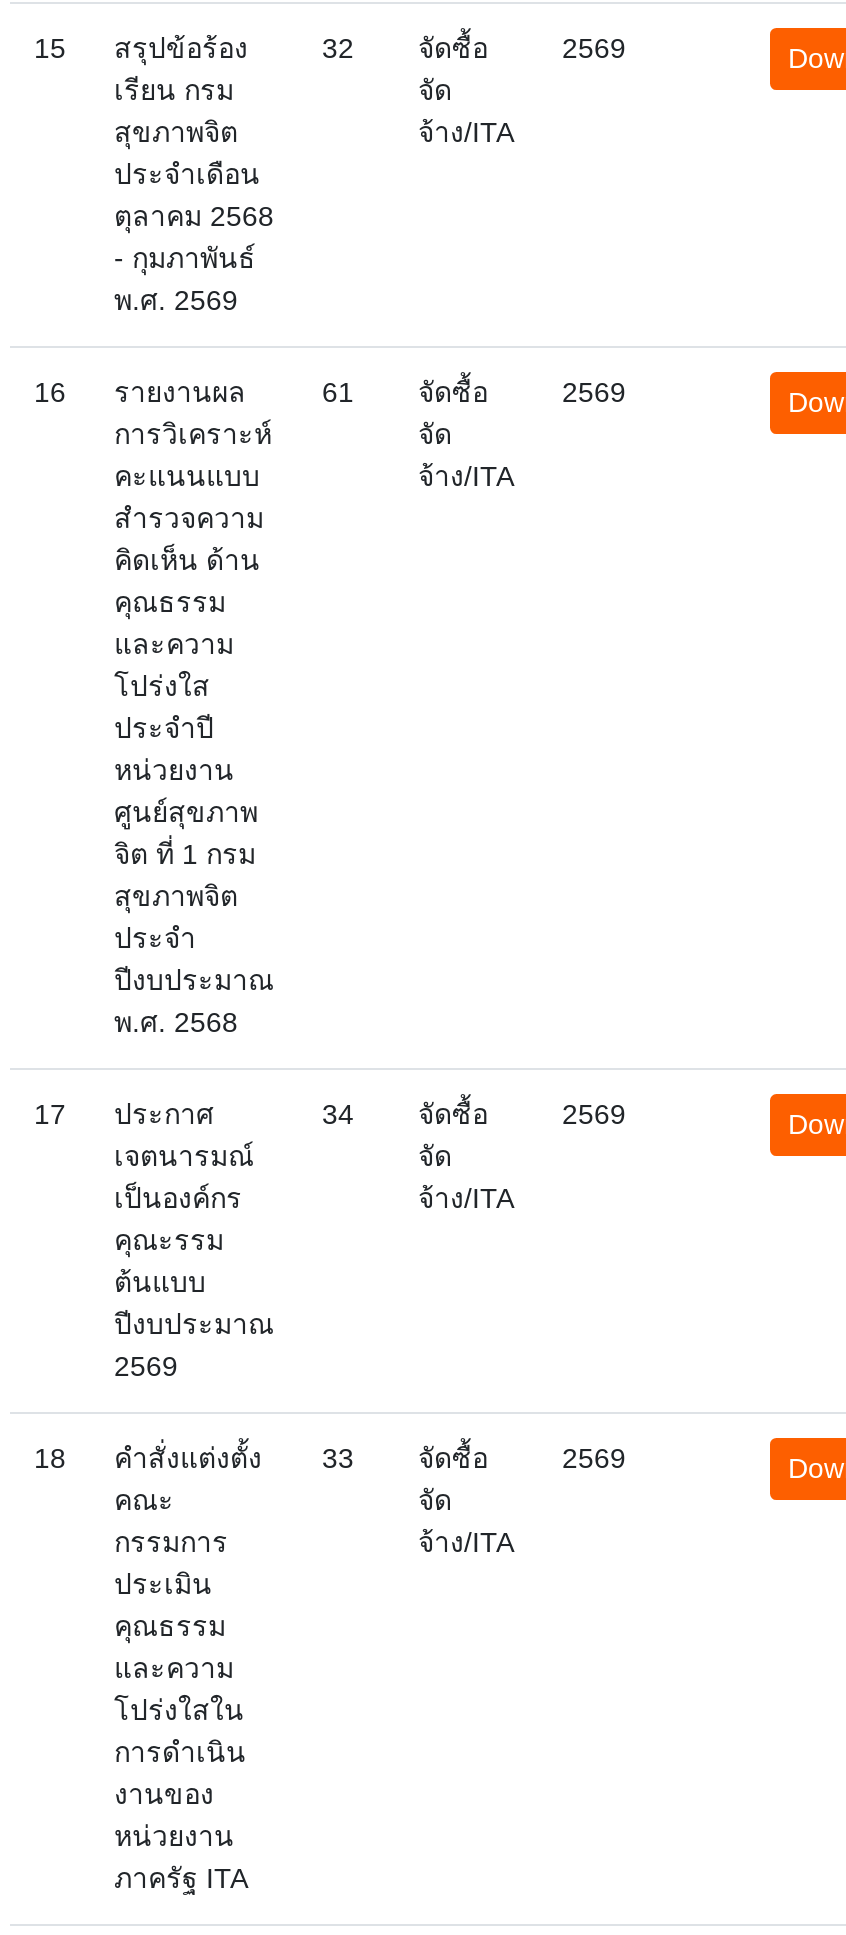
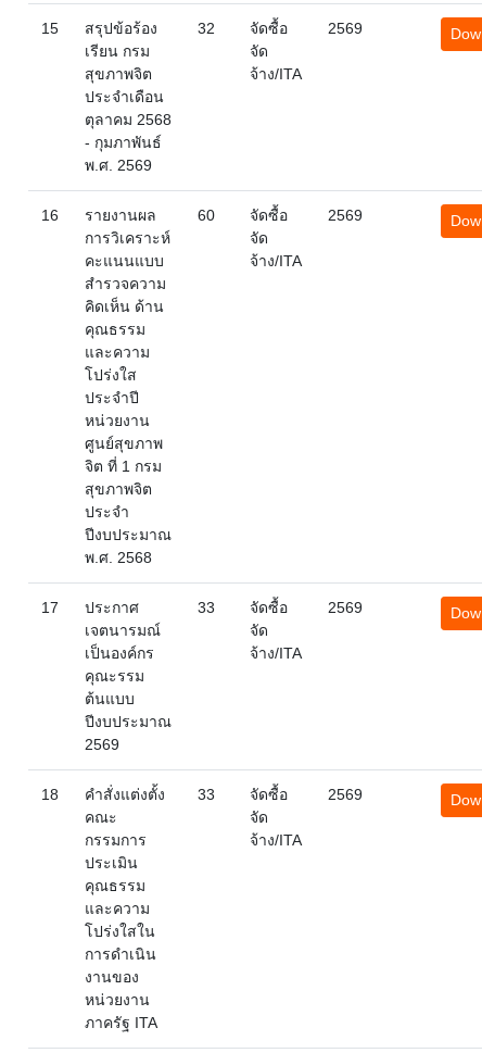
- 61 จัดซื้อ
+ 60 จัดซื้อ

- 34 จัดซื้อ
+ 33 จัดซื้อ
